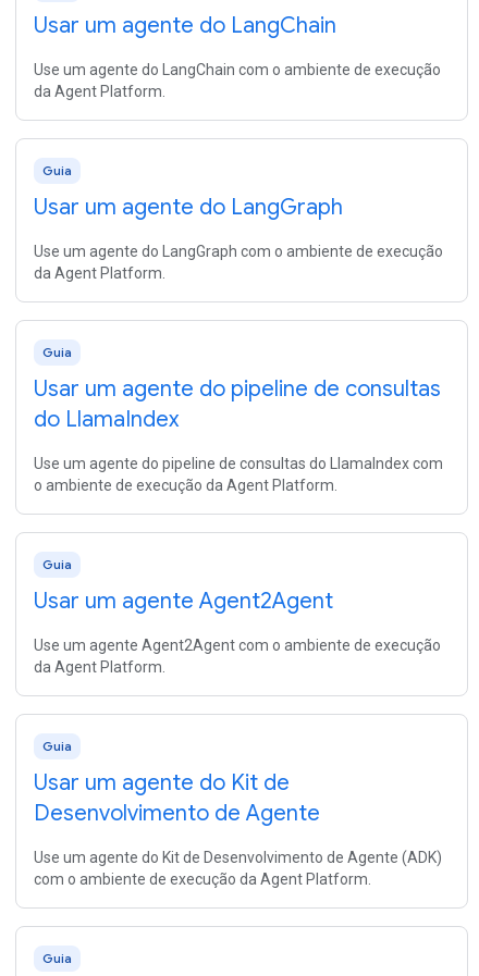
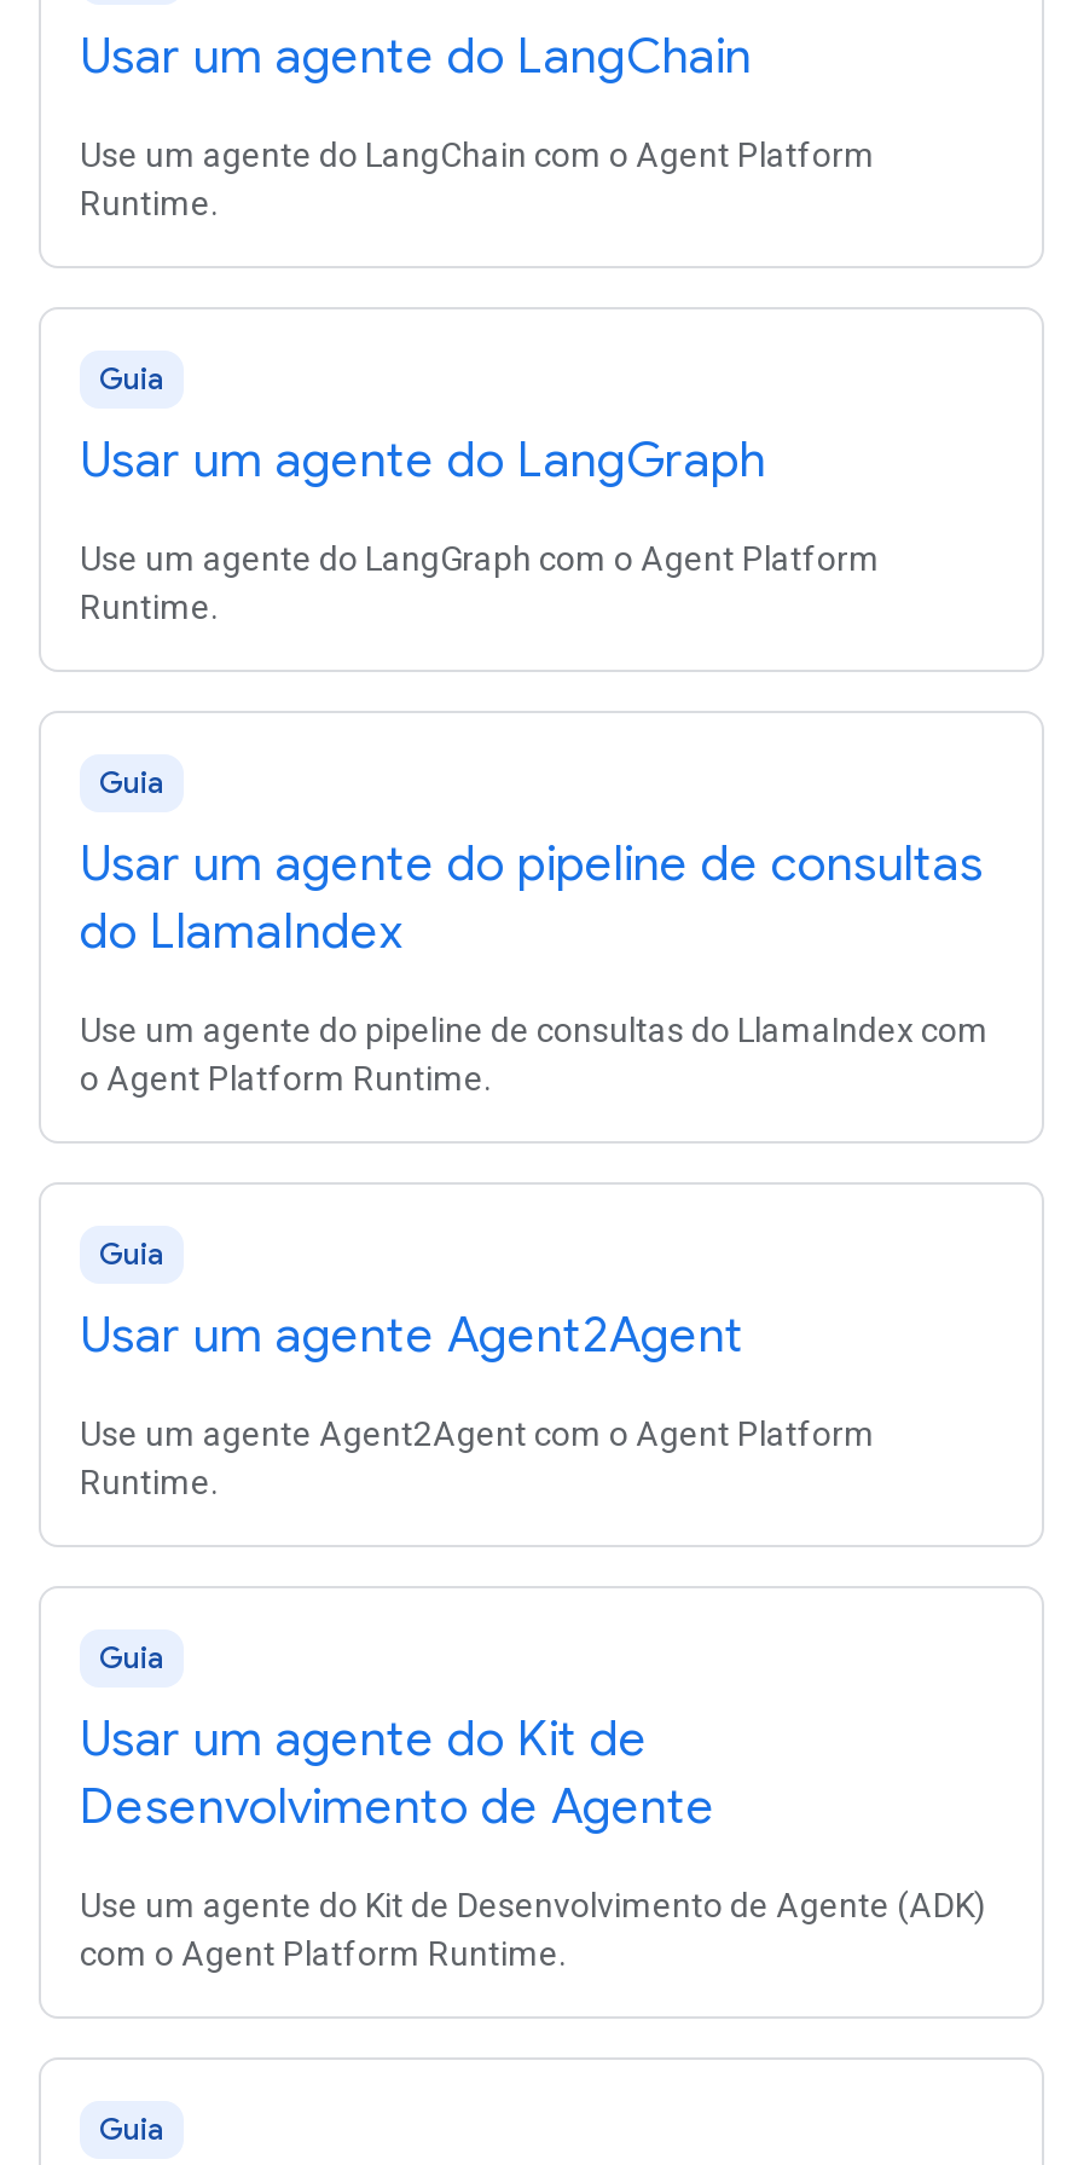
- Use um agente do LangChain com o ambiente de execução
- da Agent Platform.
+ Use um agente do LangChain com o Agent Platform
+ Runtime.

- Use um agente do LangGraph com o ambiente de execução
- da Agent Platform.
+ Use um agente do LangGraph com o Agent Platform
+ Runtime.

- o ambiente de execução da Agent Platform.
+ o Agent Platform Runtime.

- Use um agente Agent2Agent com o ambiente de execução
- da Agent Platform.
+ Use um agente Agent2Agent com o Agent Platform
+ Runtime.

- com o ambiente de execução da Agent Platform.
+ com o Agent Platform Runtime.
